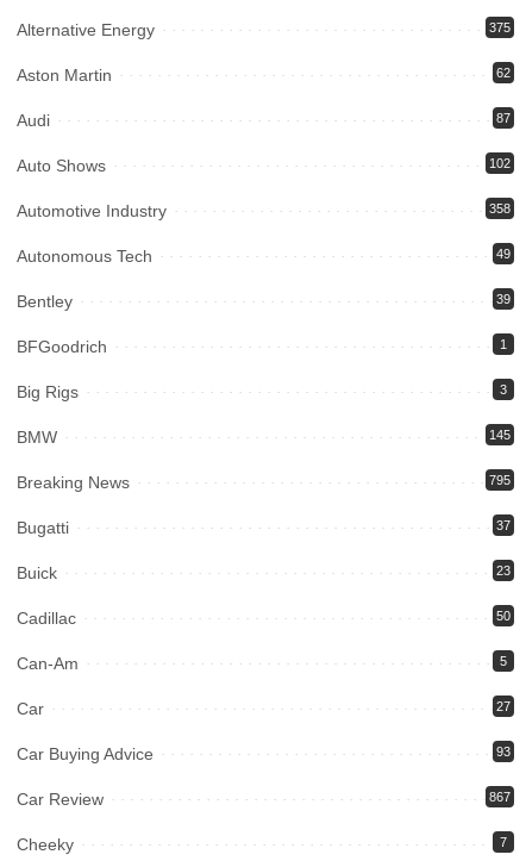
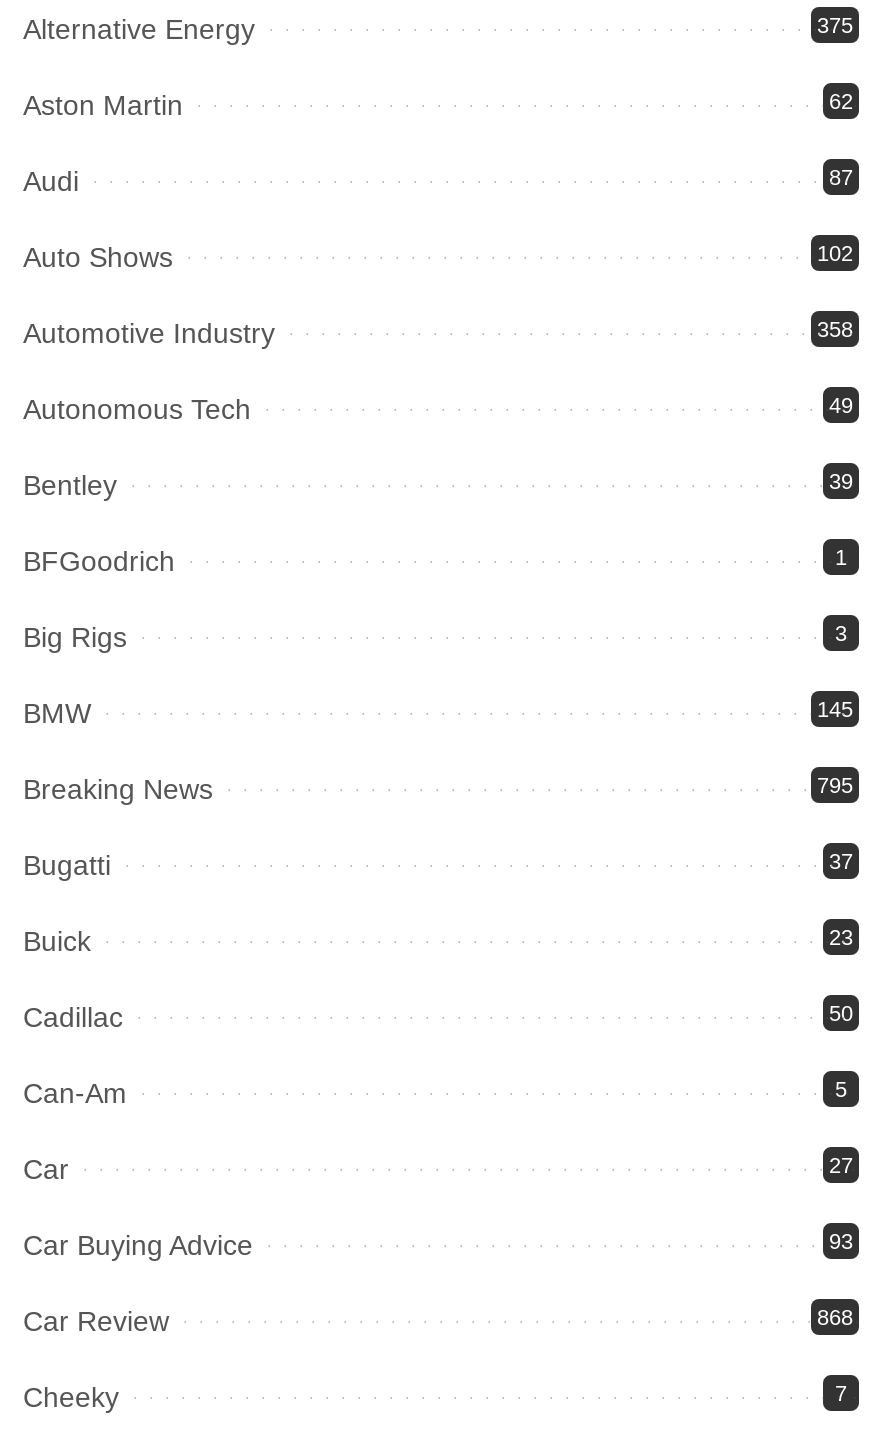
- 867
+ 868
